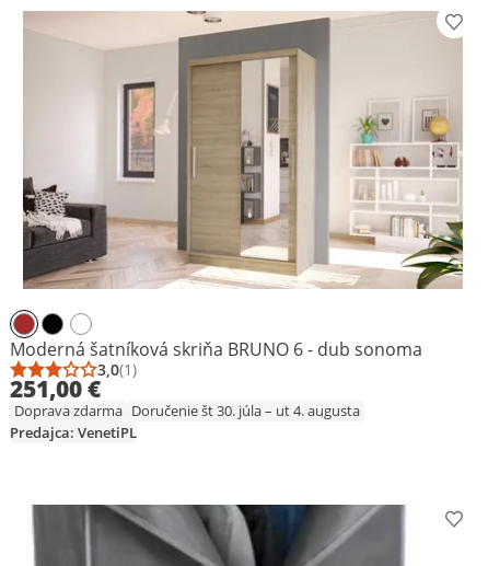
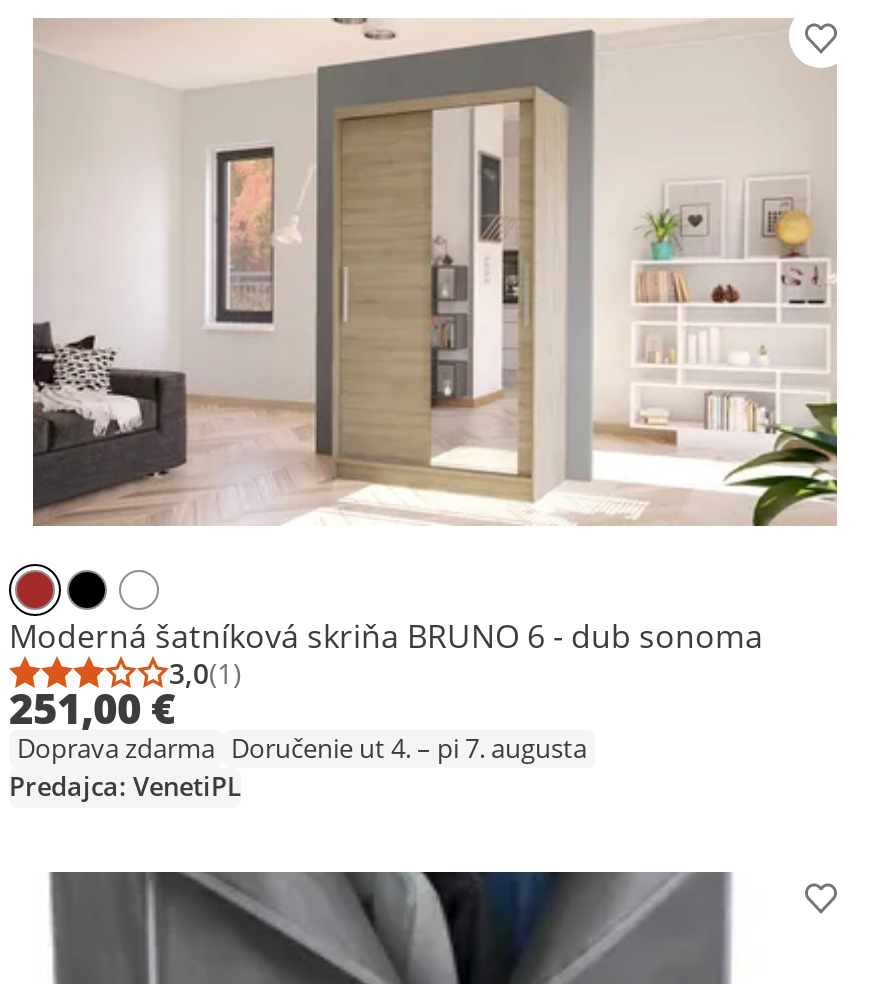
- Doprava zdarma Doručenie št 30. júla – ut 4. augusta
+ Doprava zdarma Doručenie ut 4. – pi 7. augusta
